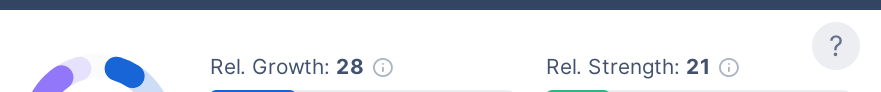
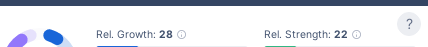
- Rel. Strength: 21
+ Rel. Strength: 22
